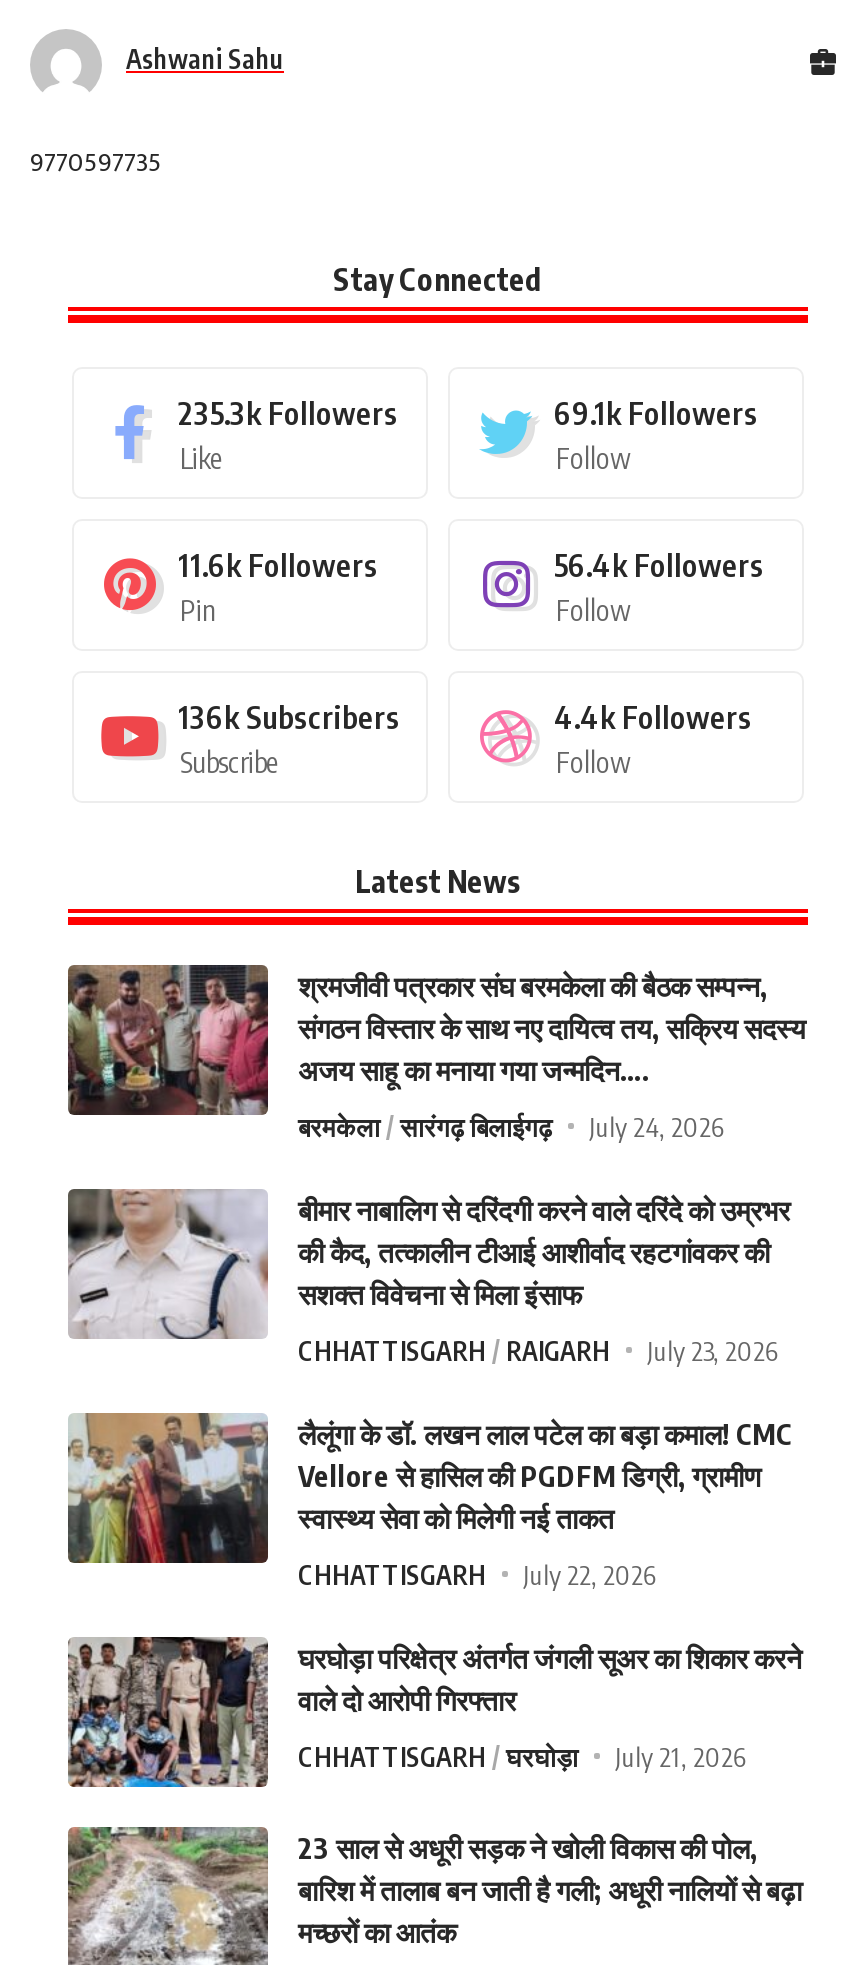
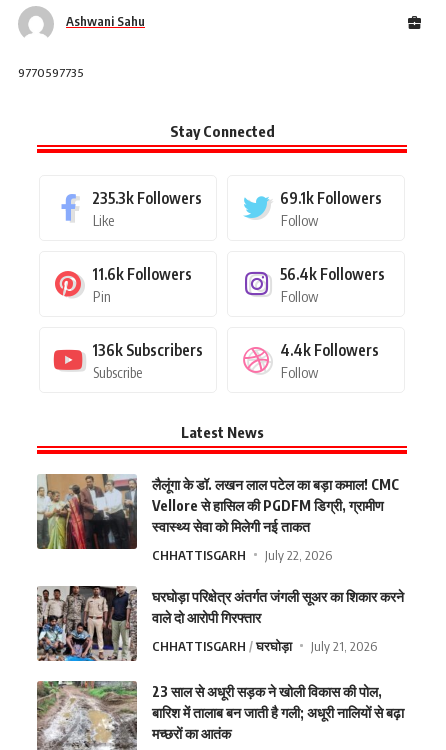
- [image]
- श्रमजीवी पत्रकार संघ बरमकेला की बैठक सम्पन्न,
- संगठन विस्तार के साथ नए दायित्व तय, सक्रिय सदस्य
- अजय साहू का मनाया गया जन्मदिन….
- बरमकेला
- सारंगढ़ बिलाईगढ़
- July 24, 2026
- बीमार नाबालिग से दरिंदगी करने वाले दरिंदे को उम्रभर
- की कैद, तत्कालीन टीआई आशीर्वाद रहटगांवकर की
- सशक्त विवेचना से मिला इंसाफ
- CHHATTISGARH
- RAIGARH
- July 23, 2026

- [image]
